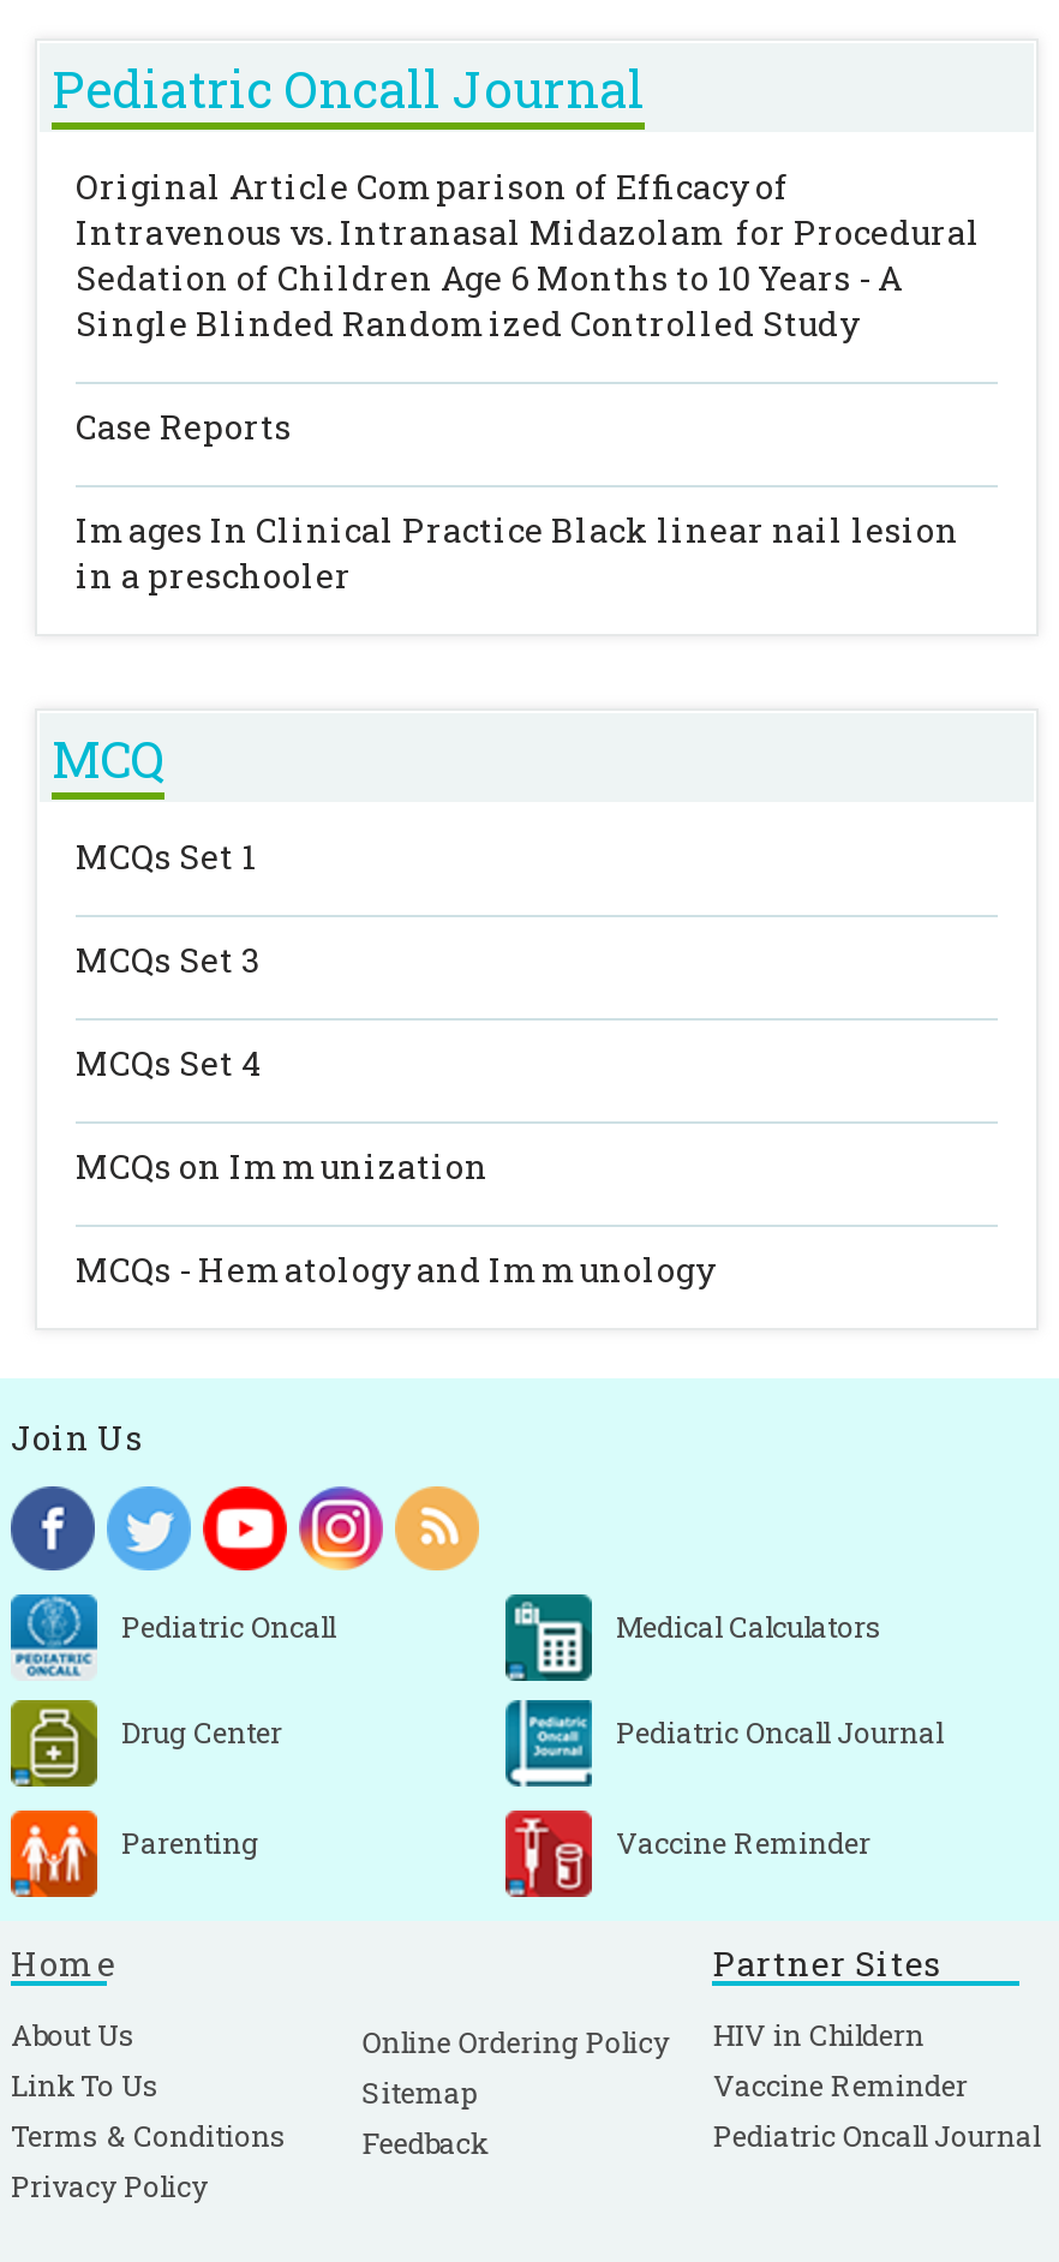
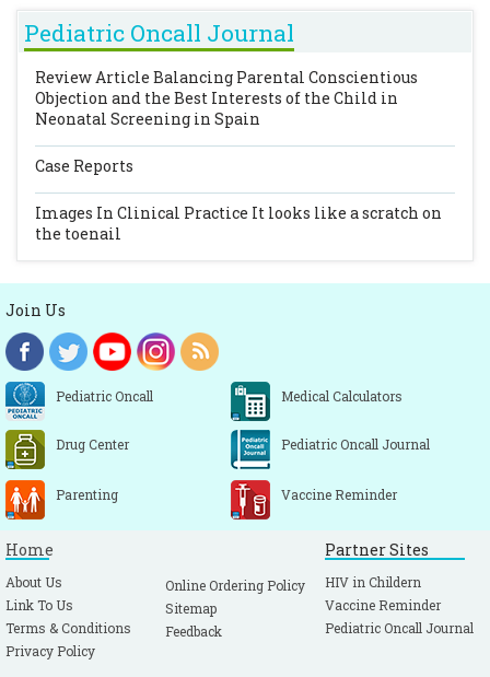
- Original Article Comparison of Efficacy of
- Intravenous vs. Intranasal Midazolam for Procedural
- Sedation of Children Age 6 Months to 10 Years - A
- Single Blinded Randomized Controlled Study
+ Review Article Balancing Parental Conscientious
+ Objection and the Best Interests of the Child in
+ Neonatal Screening in Spain

- Images In Clinical Practice Black linear nail lesion
- in a preschooler
- MCQ
- MCQs Set 1
- MCQs Set 3
- MCQs Set 4
- MCQs on Immunization
- MCQs - Hematology and Immunology
+ Images In Clinical Practice It looks like a scratch on
+ the toenail
